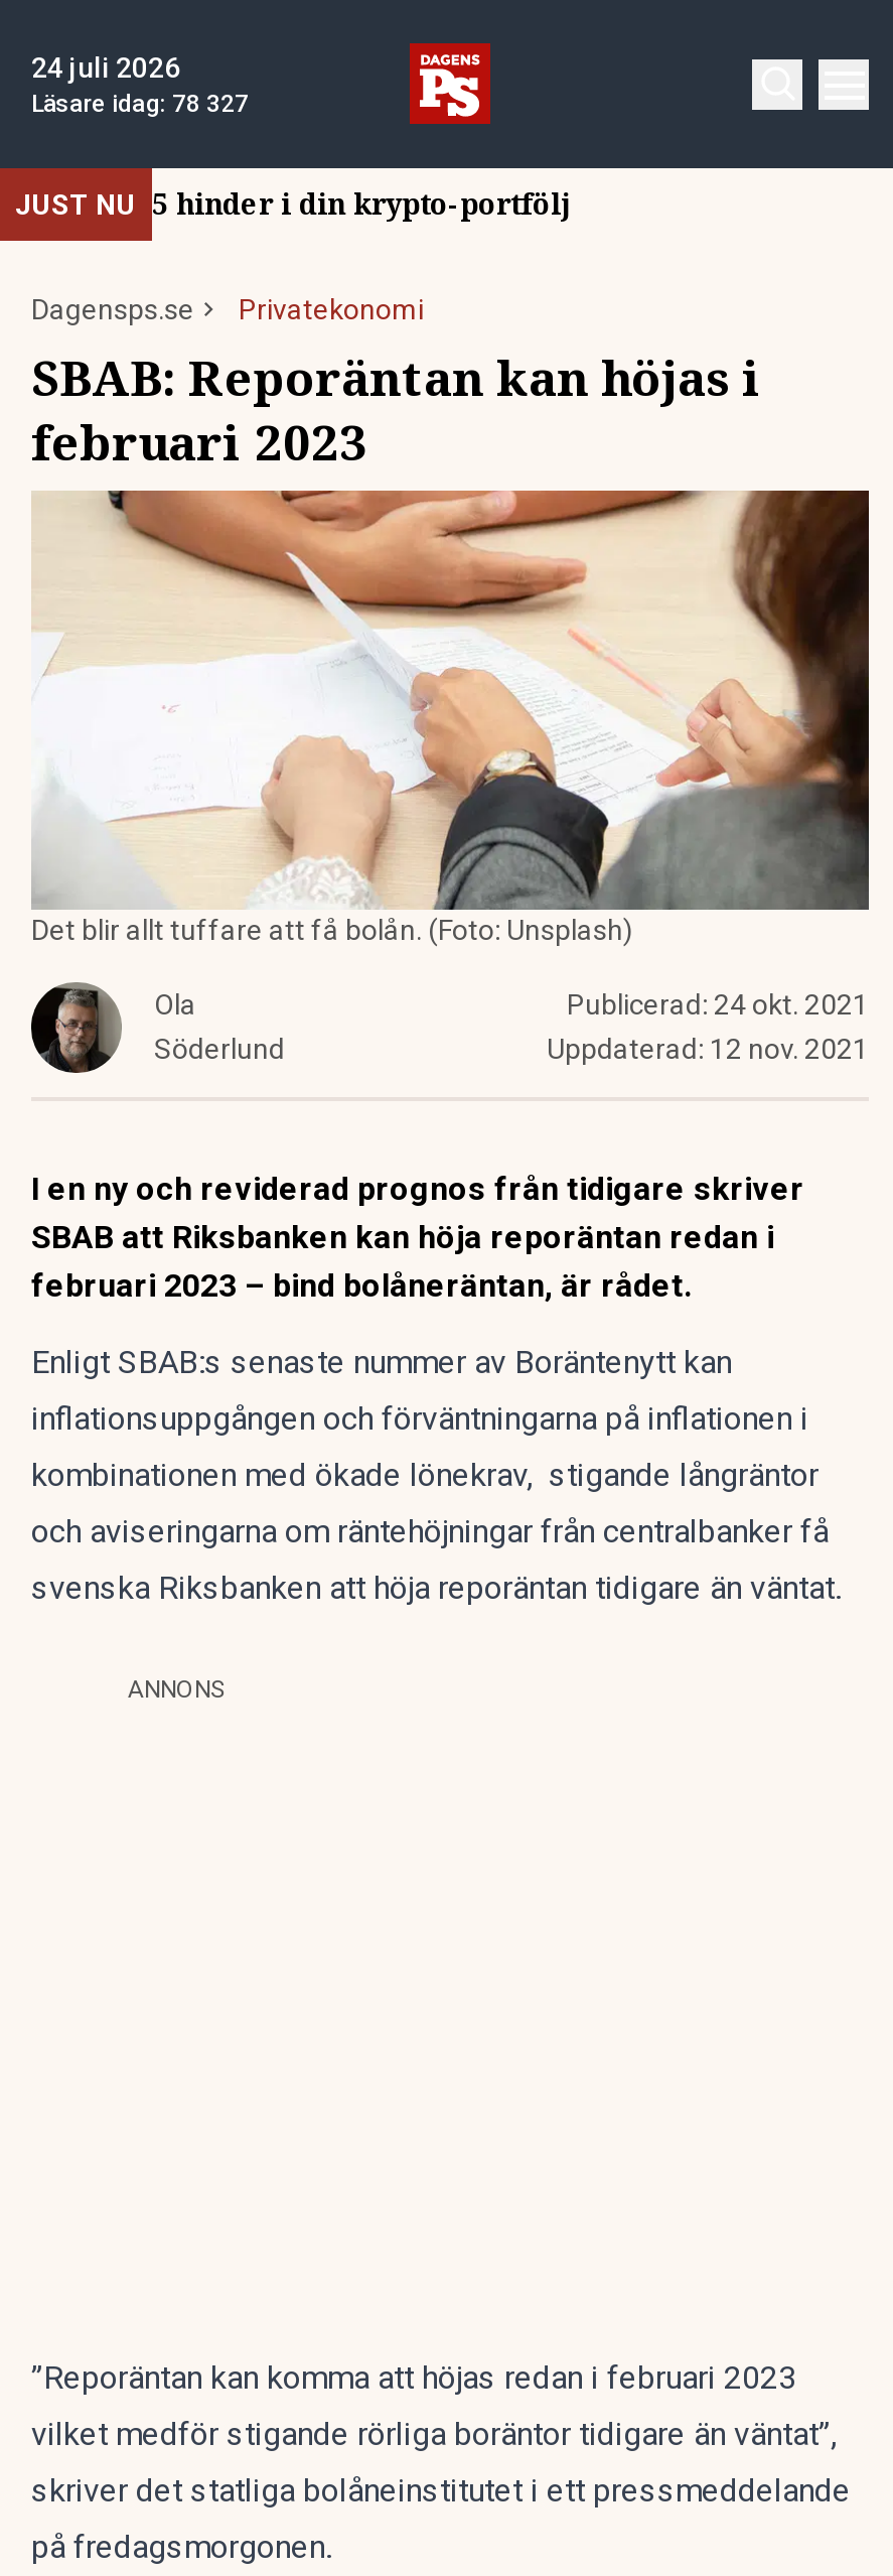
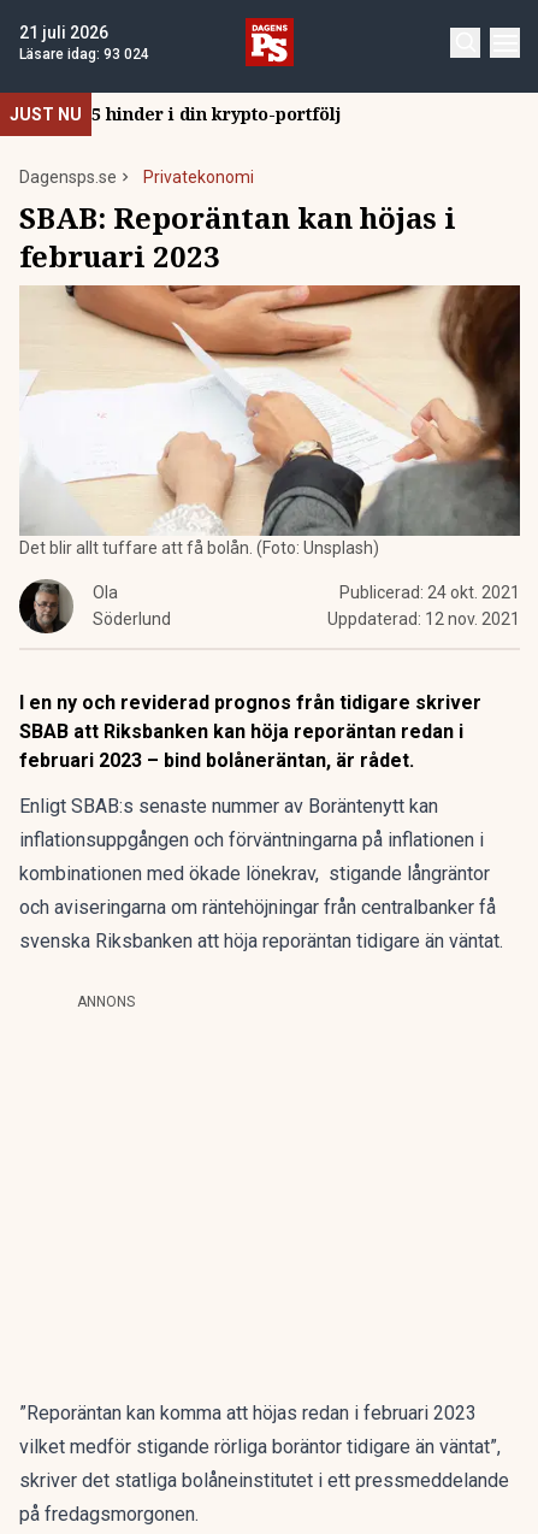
- 24 juli 2026
+ 21 juli 2026

- Läsare idag: 78 327
+ Läsare idag: 93 024
